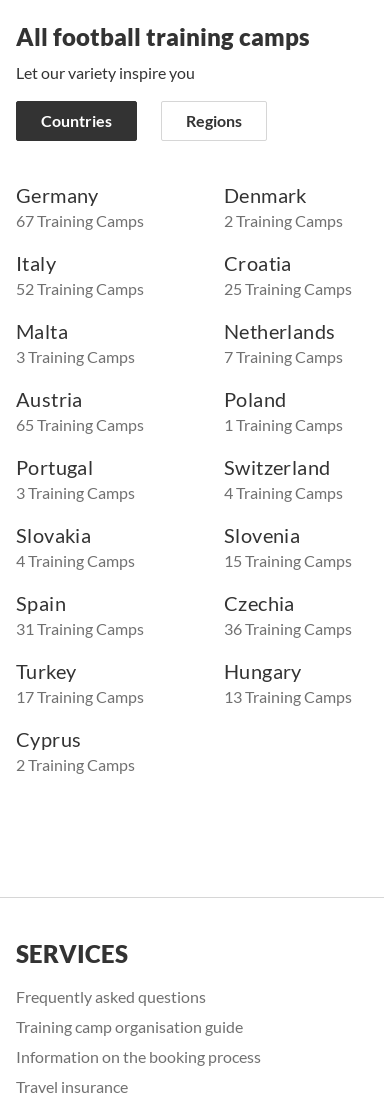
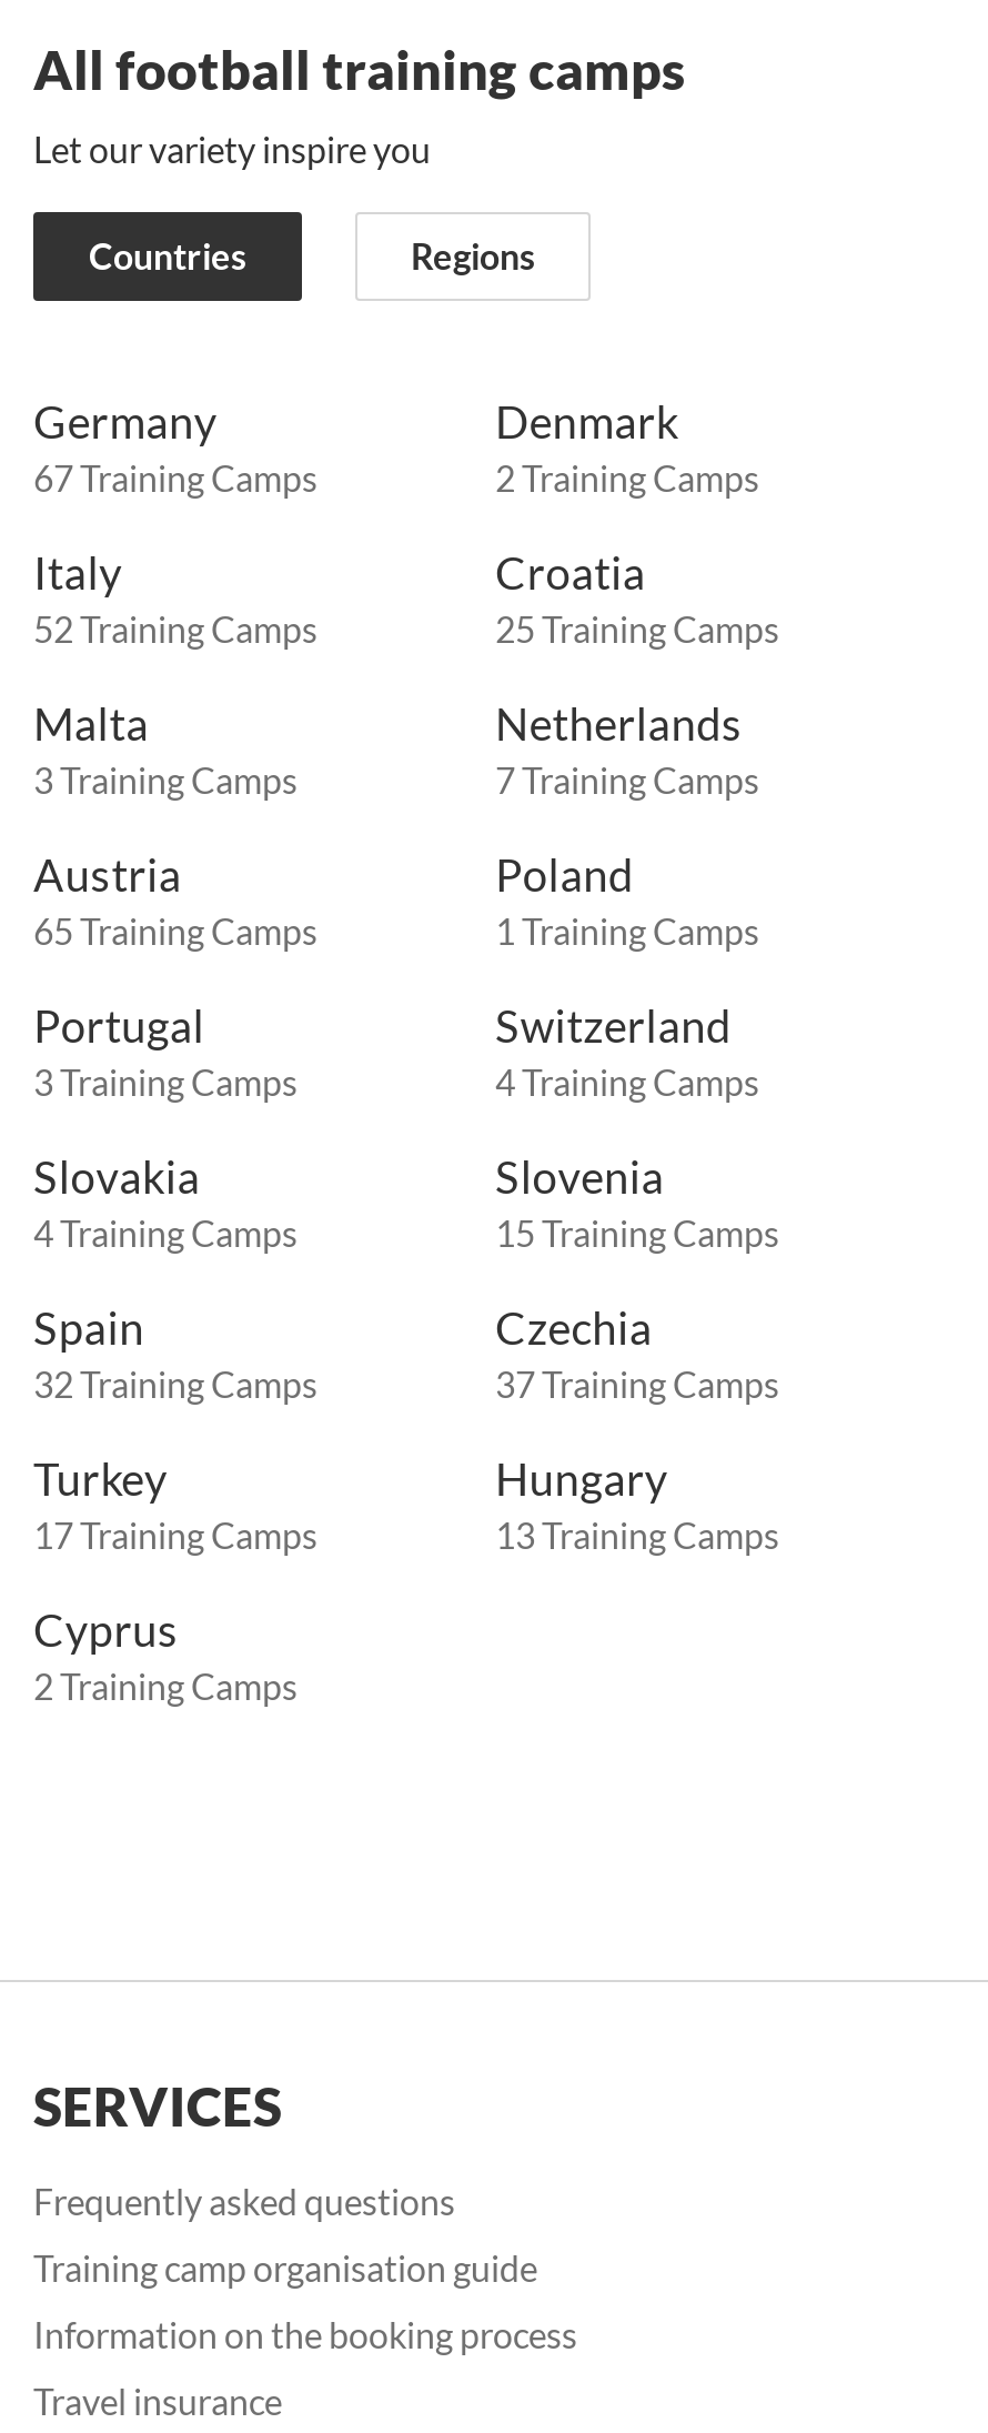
- 31 Training Camps
+ 32 Training Camps

- 36 Training Camps
+ 37 Training Camps
